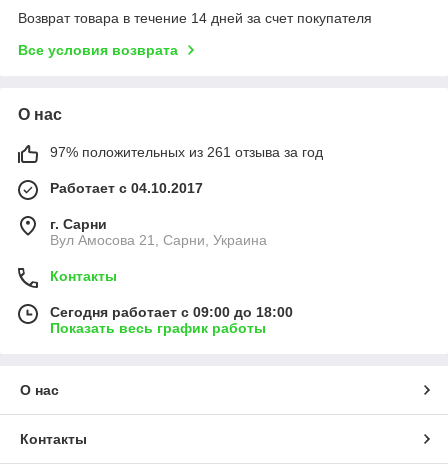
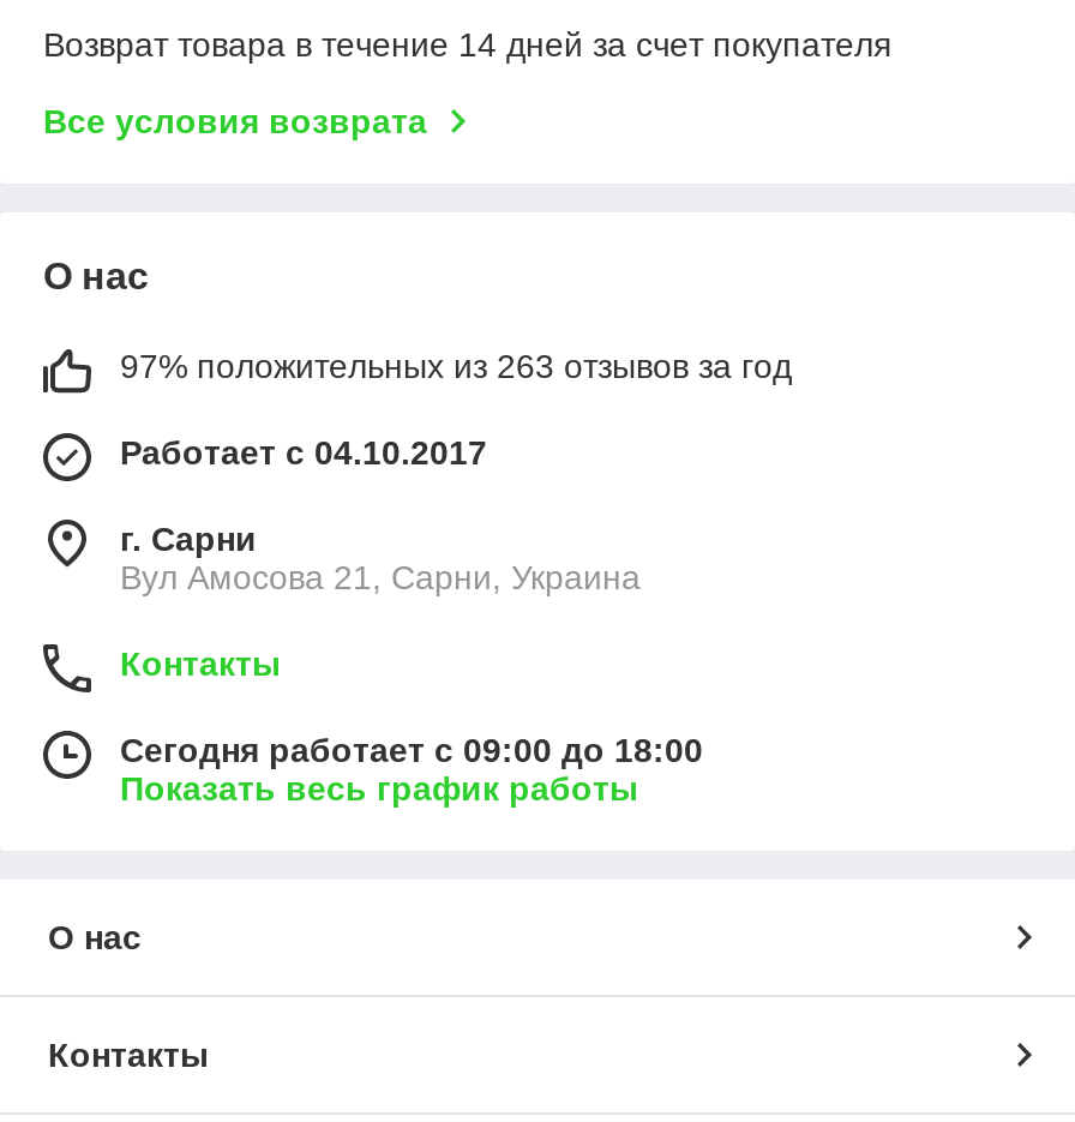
- 97% положительных из 261 отзыва за год
+ 97% положительных из 263 отзывов за год
